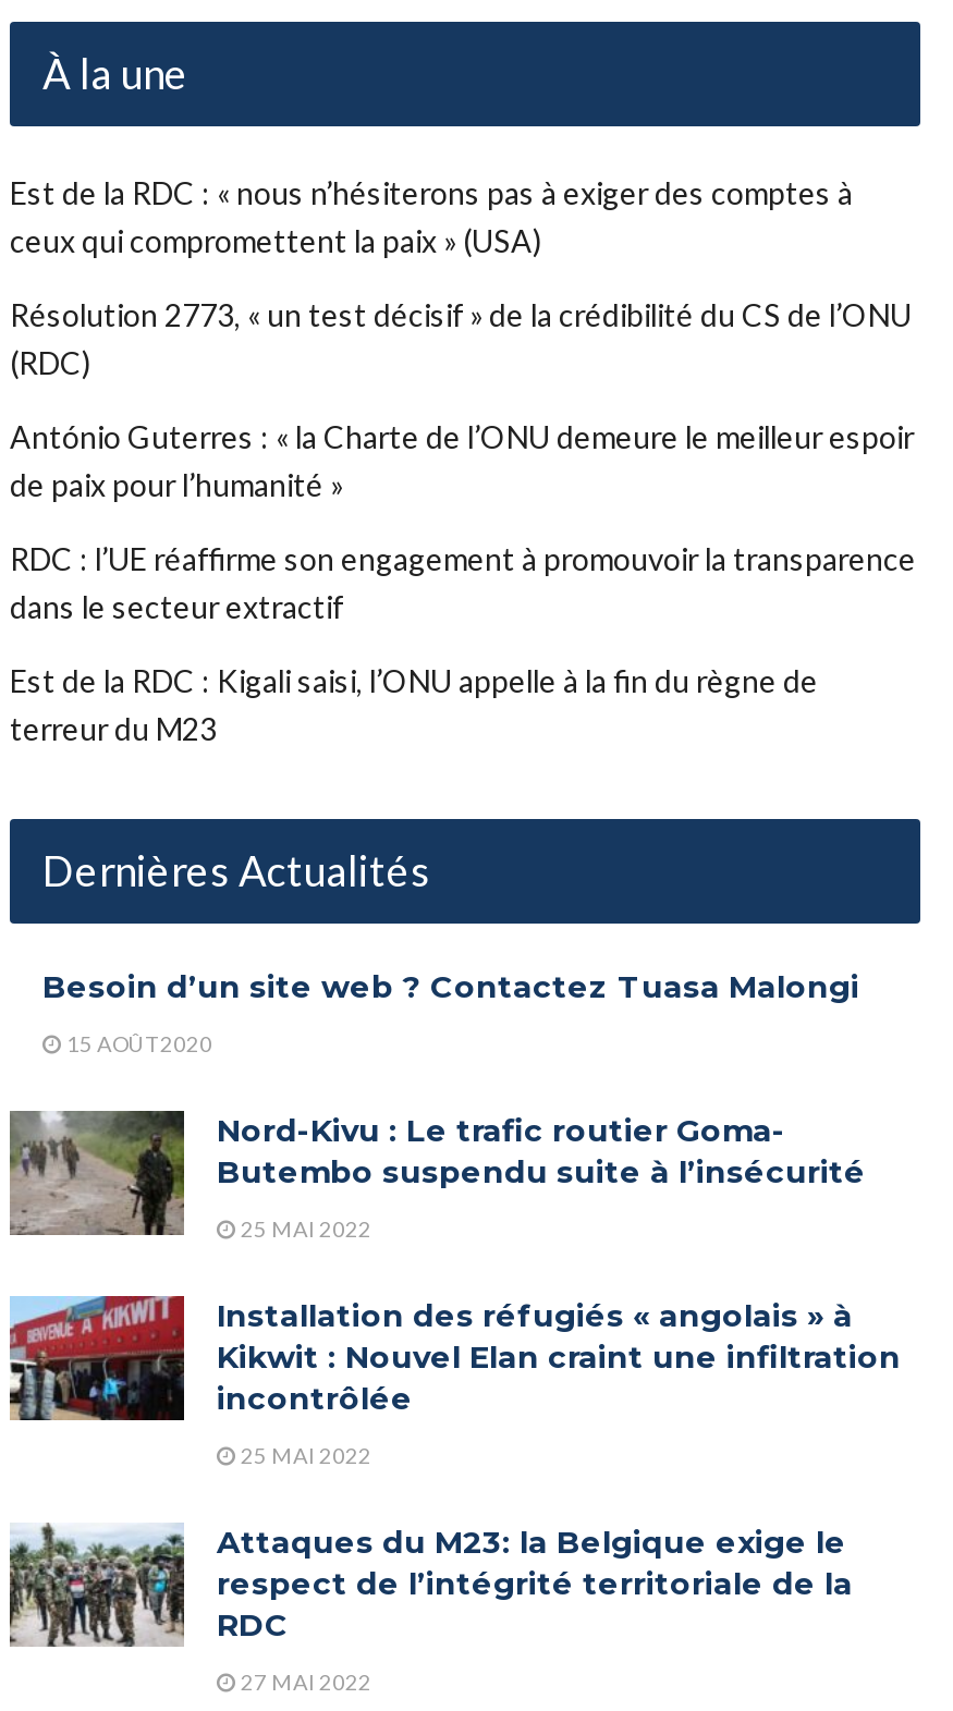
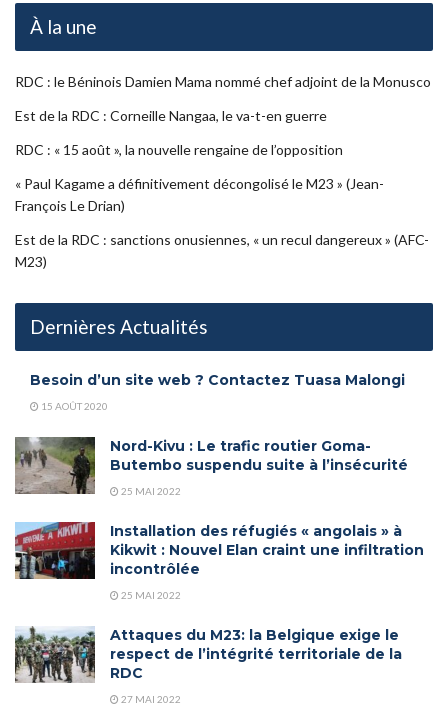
- Est de la RDC : « nous n’hésiterons pas à exiger des comptes à
- ceux qui compromettent la paix » (USA)
+ RDC : le Béninois Damien Mama nommé chef adjoint de la Monusco

- Résolution 2773, « un test décisif » de la crédibilité du CS de l’ONU
- (RDC)
+ Est de la RDC : Corneille Nangaa, le va-t-en guerre

- António Guterres : « la Charte de l’ONU demeure le meilleur espoir
- de paix pour l’humanité »
+ RDC : « 15 août », la nouvelle rengaine de l’opposition

- RDC : l’UE réaffirme son engagement à promouvoir la transparence
- dans le secteur extractif
+ « Paul Kagame a définitivement décongolisé le M23 » (Jean-
+ François Le Drian)

- Est de la RDC : Kigali saisi, l’ONU appelle à la fin du règne de
- terreur du M23
+ Est de la RDC : sanctions onusiennes, « un recul dangereux » (AFC-
+ M23)
